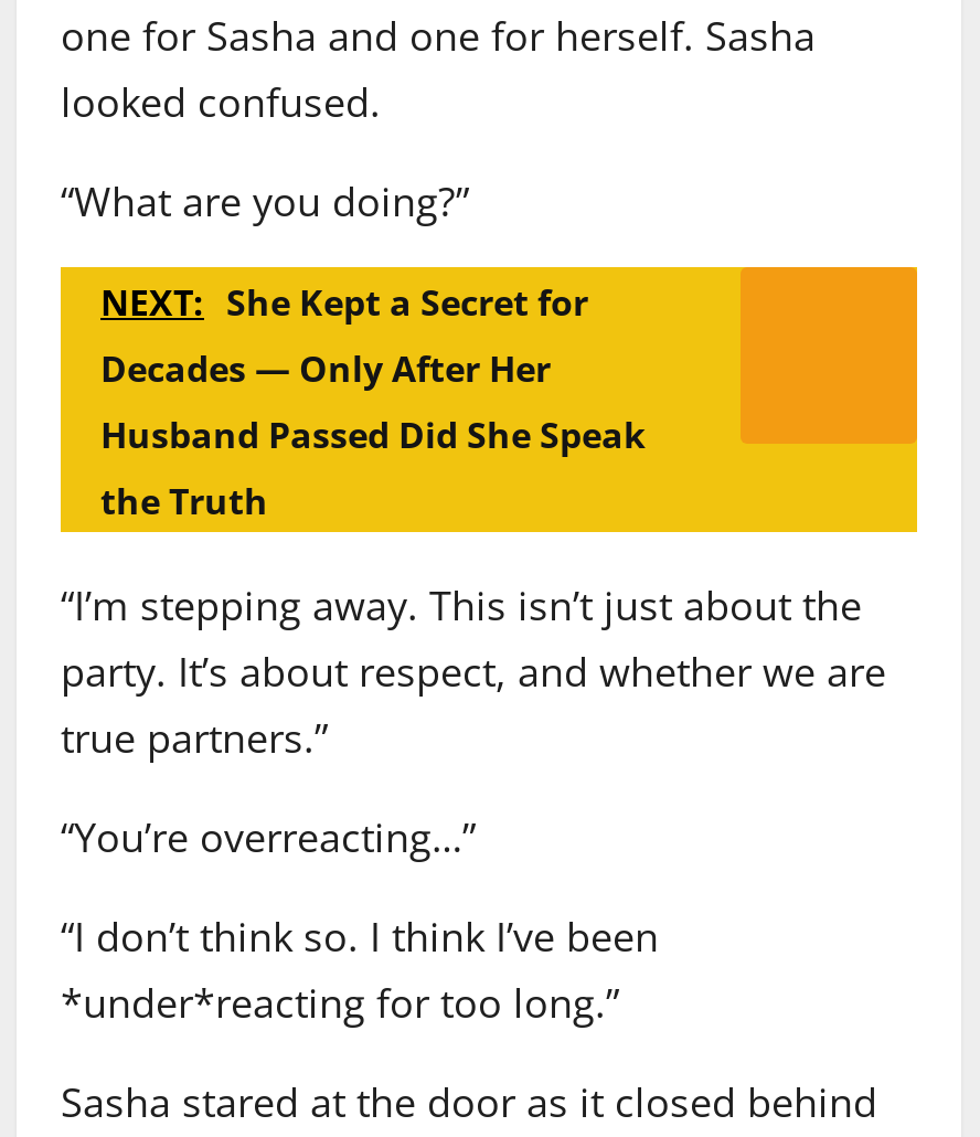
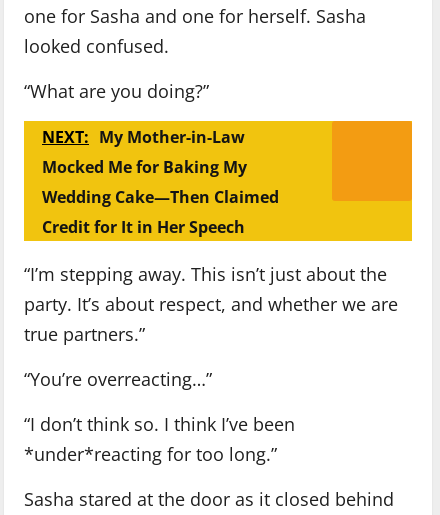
- NEXT: She Kept a Secret for
- Decades — Only After Her
- Husband Passed Did She Speak
- the Truth
+ NEXT: My Mother-in-Law
+ Mocked Me for Baking My
+ Wedding Cake—Then Claimed
+ Credit for It in Her Speech
